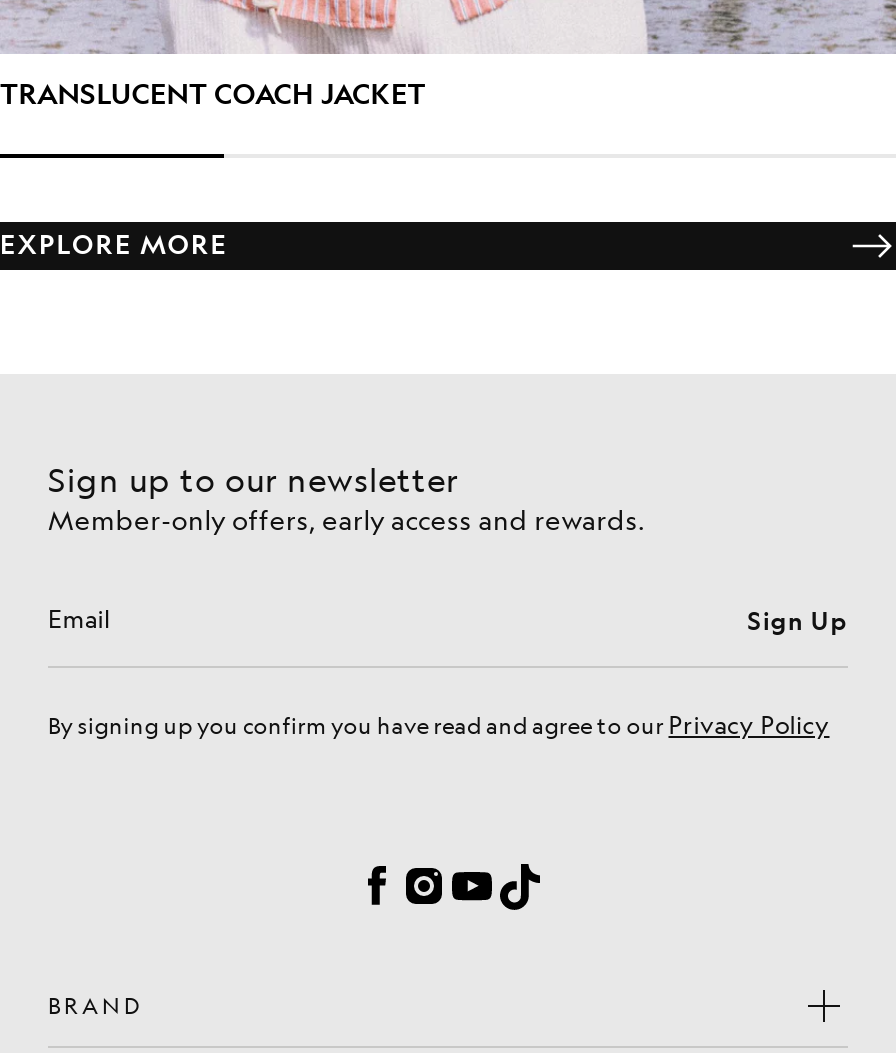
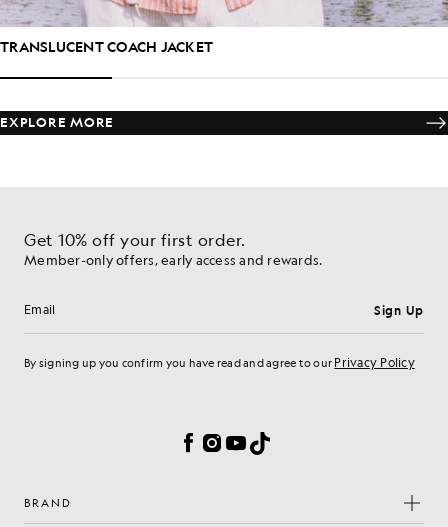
- Sign up to our newsletter
+ Get 10% off your first order.
